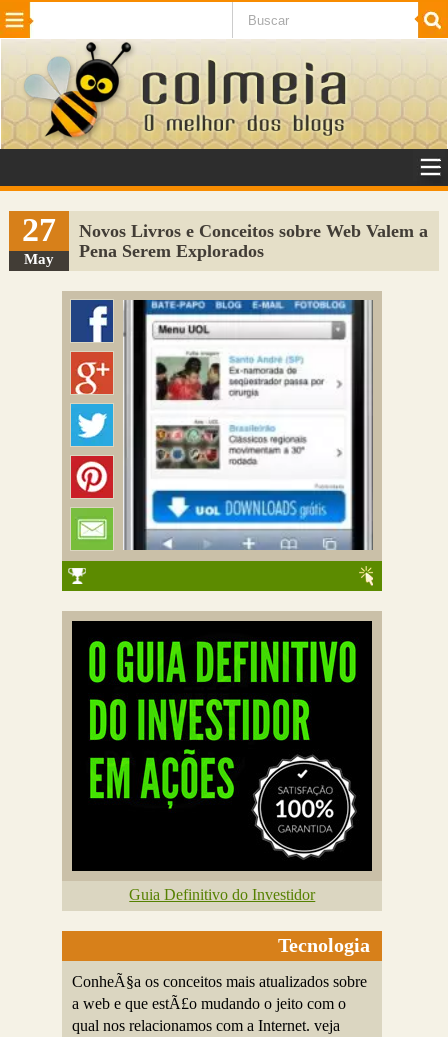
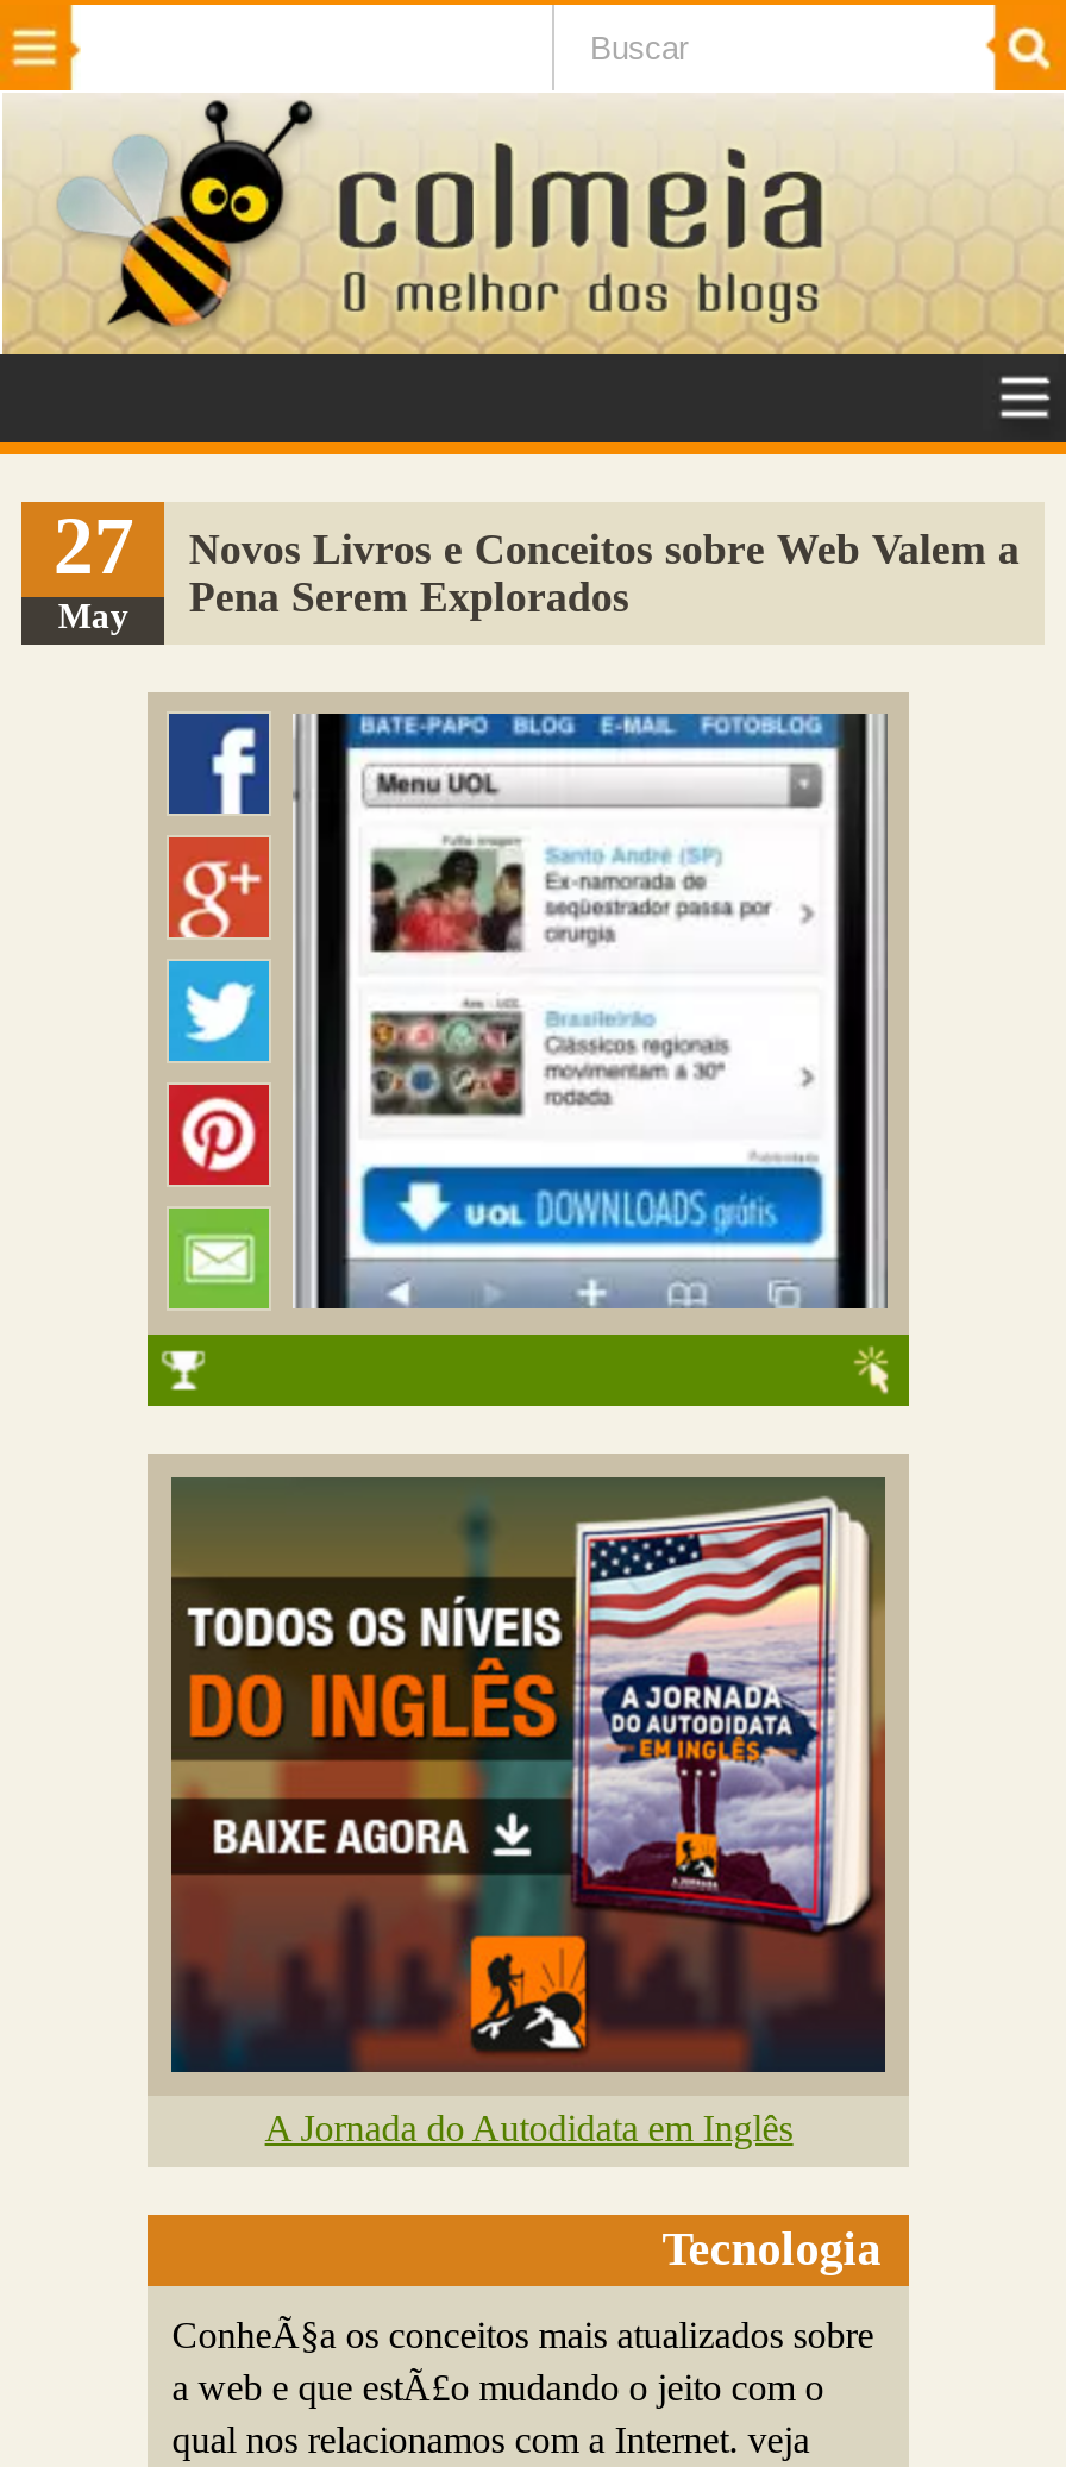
- [image]
- Guia Definitivo do Investidor
+ [image]
+ A Jornada do Autodidata em Inglês
